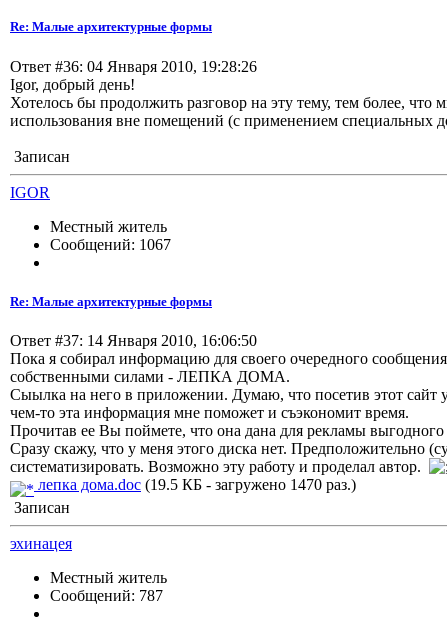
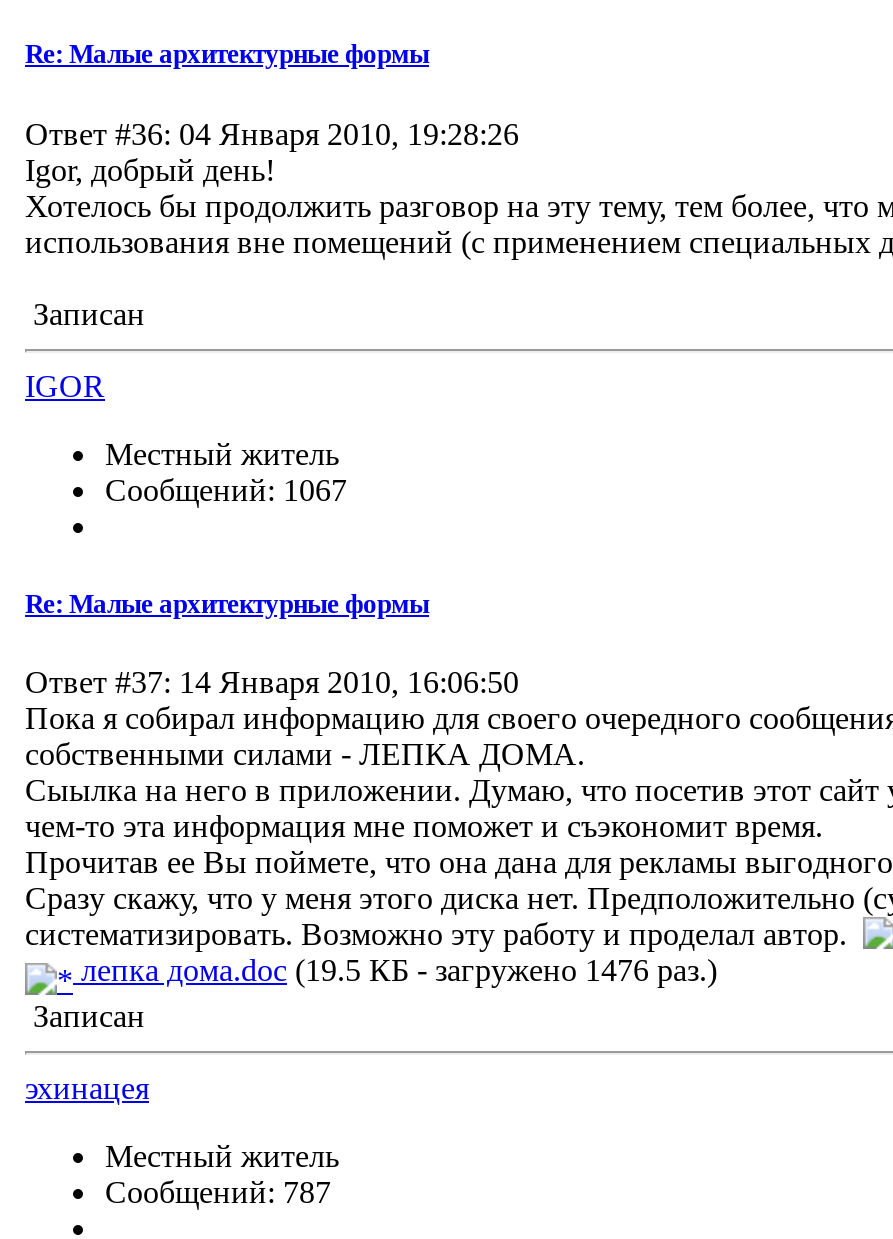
- лепка дома.doc (19.5 КБ - загружено 1470 раз.)
+ лепка дома.doc (19.5 КБ - загружено 1476 раз.)
